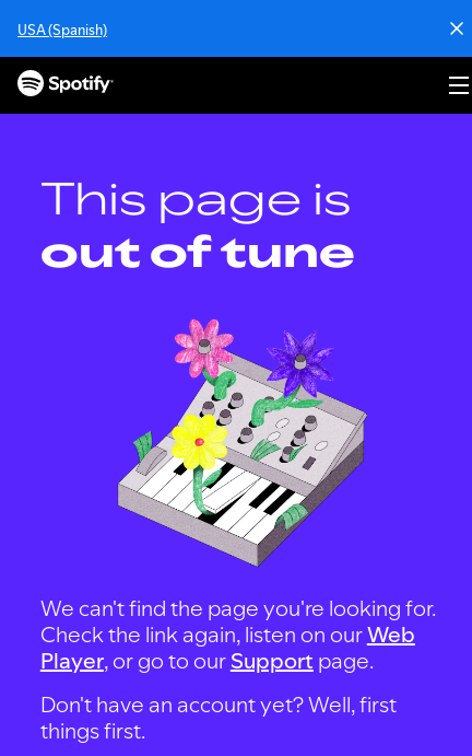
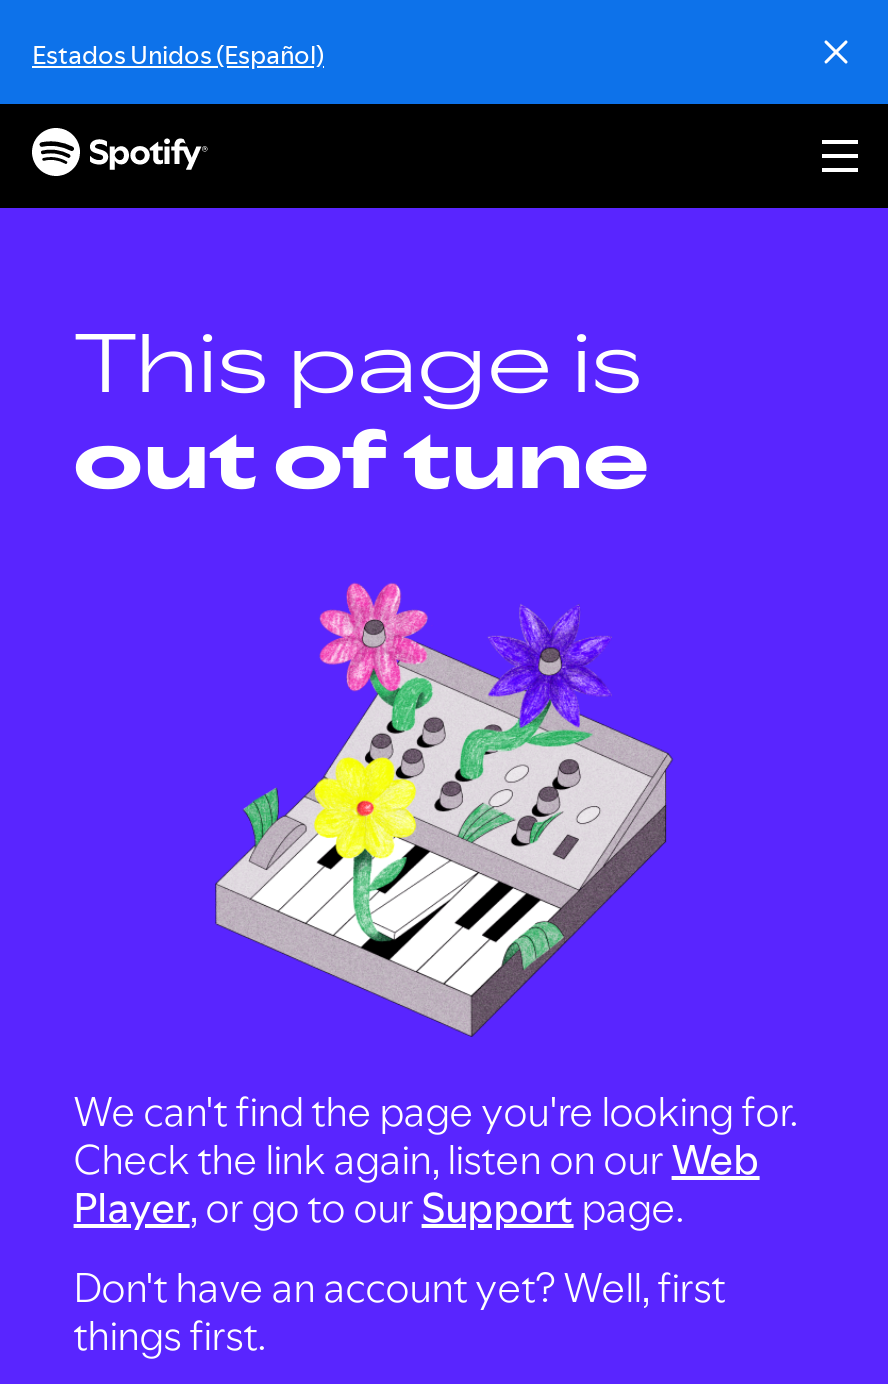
- USA (Spanish)
+ Estados Unidos (Español)
